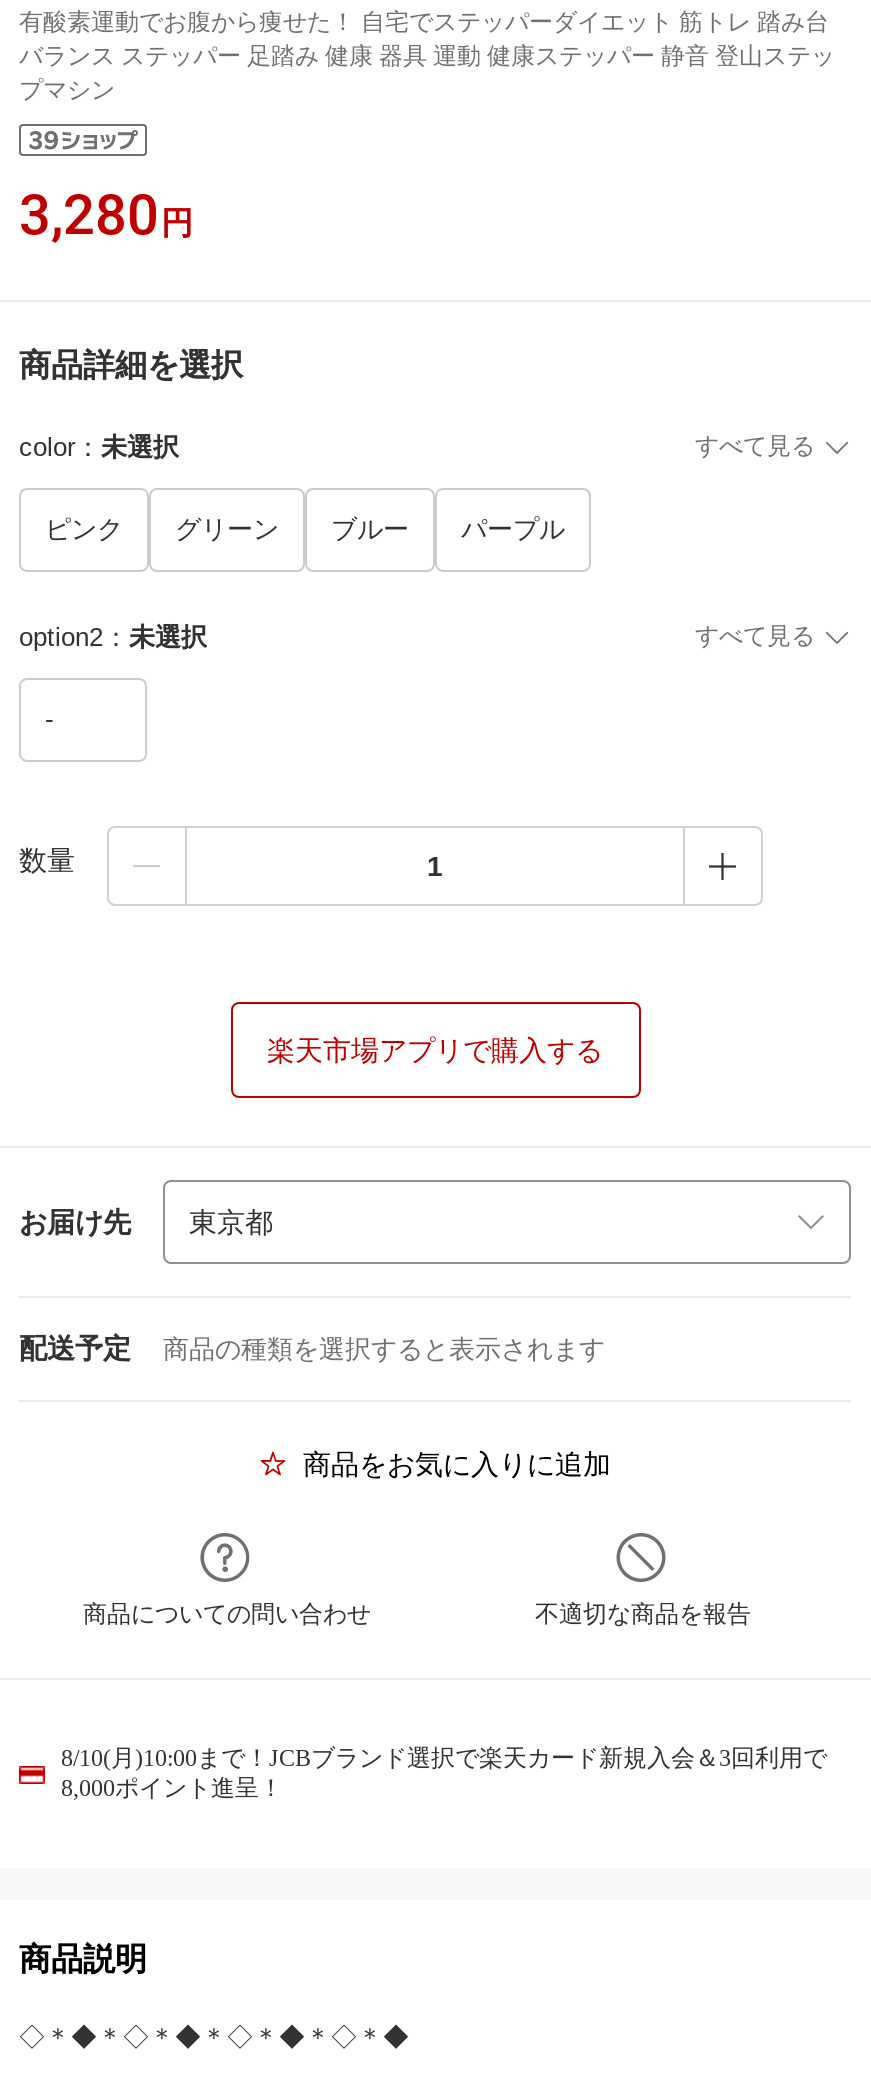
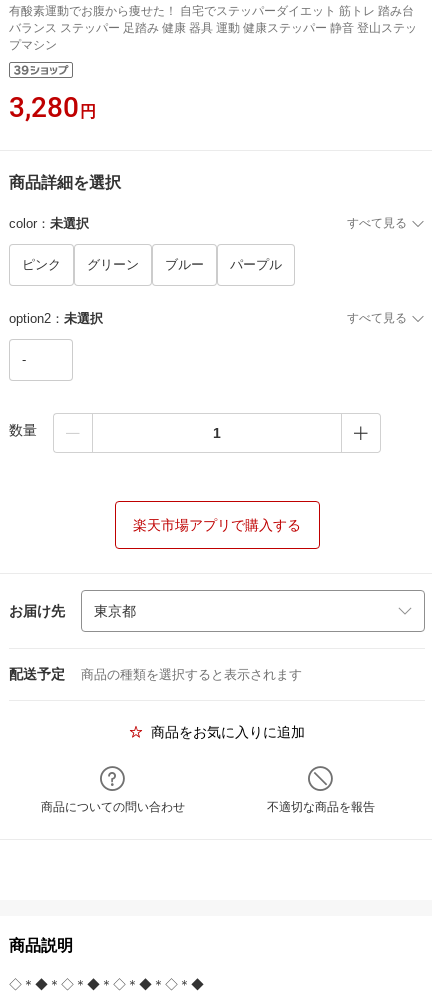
- 8/10(月)10:00まで！JCBブランド選択で楽天カード新規入会＆3回利用で
- 8,000ポイント進呈！
